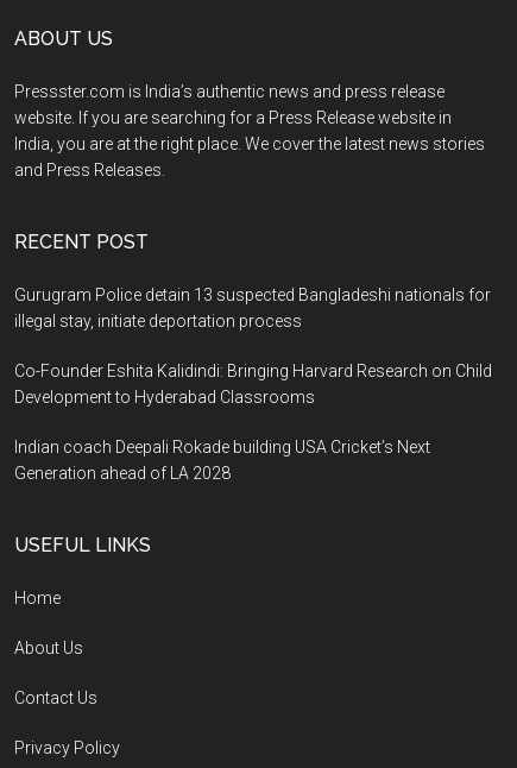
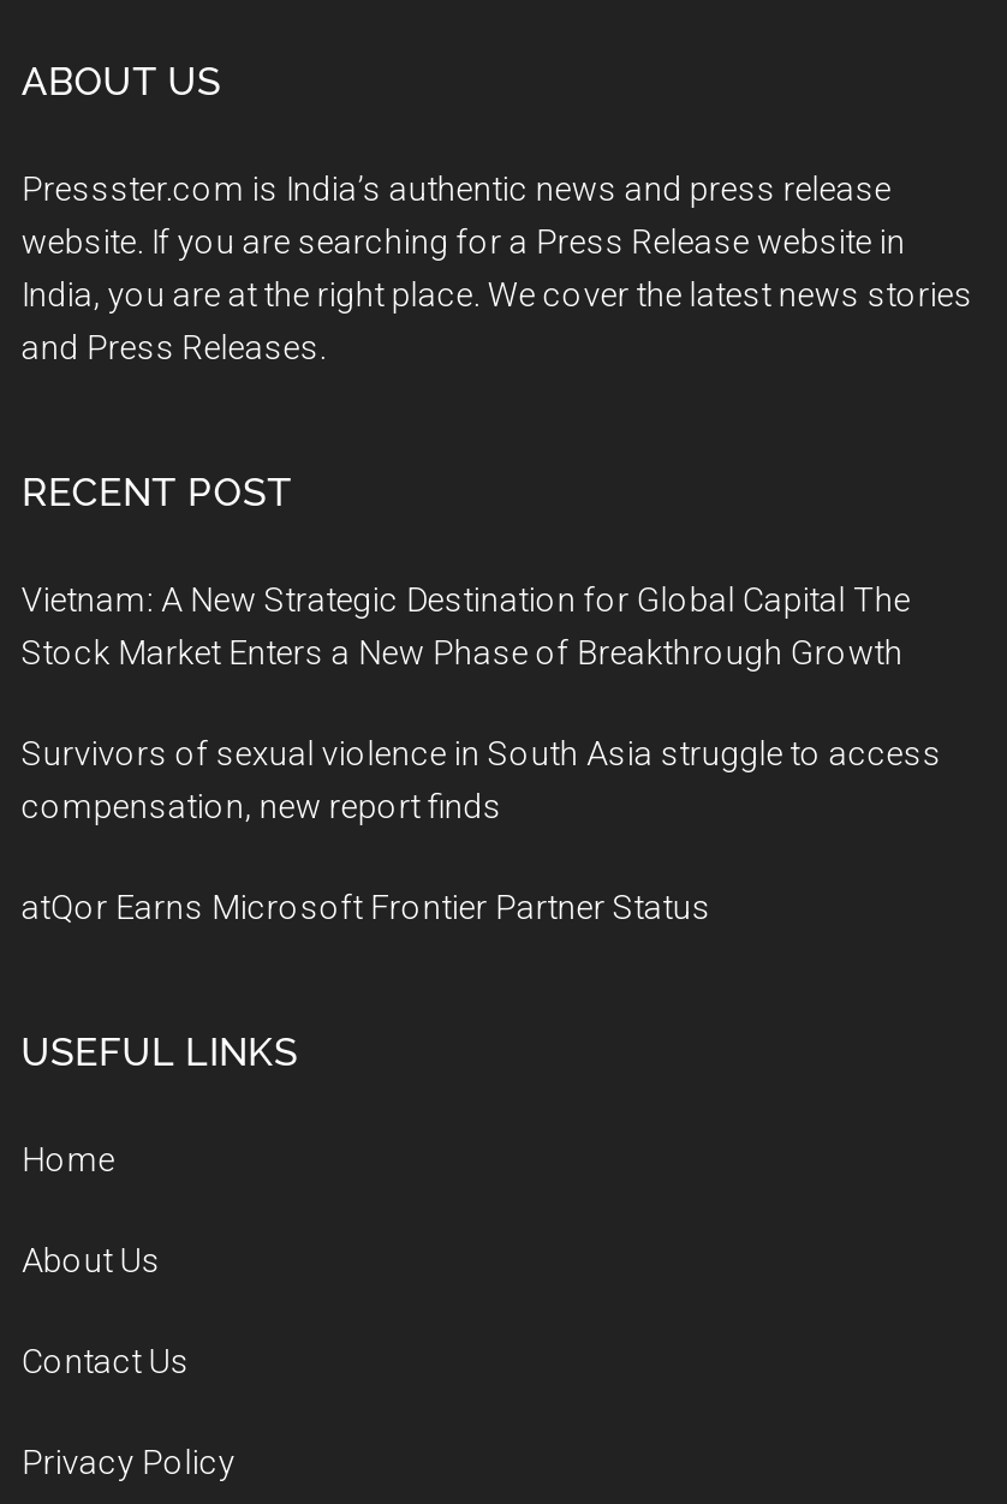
- Gurugram Police detain 13 suspected Bangladeshi nationals for
- illegal stay, initiate deportation process
+ Vietnam: A New Strategic Destination for Global Capital The
+ Stock Market Enters a New Phase of Breakthrough Growth

- Co-Founder Eshita Kalidindi: Bringing Harvard Research on Child
- Development to Hyderabad Classrooms
+ Survivors of sexual violence in South Asia struggle to access
+ compensation, new report finds

- Indian coach Deepali Rokade building USA Cricket’s Next
- Generation ahead of LA 2028
+ atQor Earns Microsoft Frontier Partner Status
